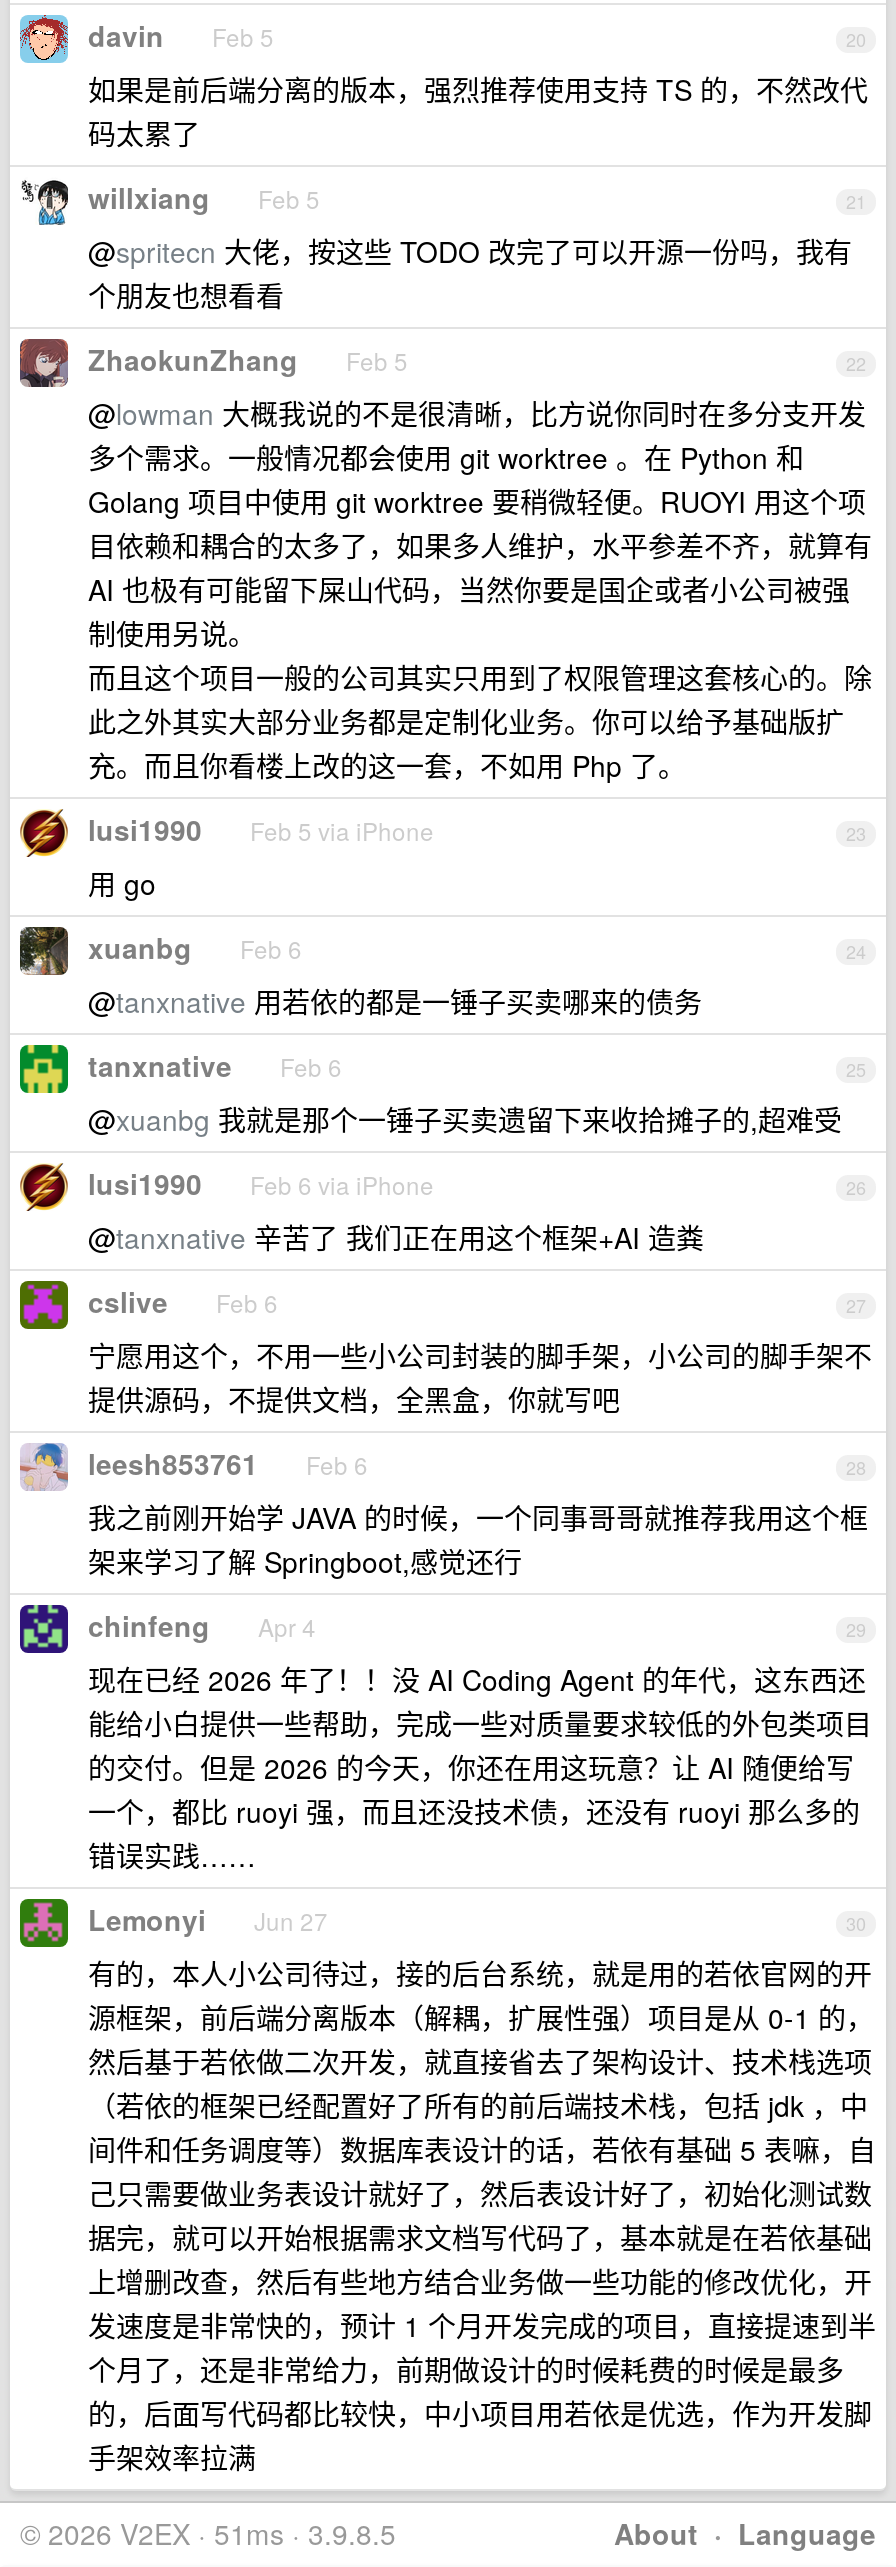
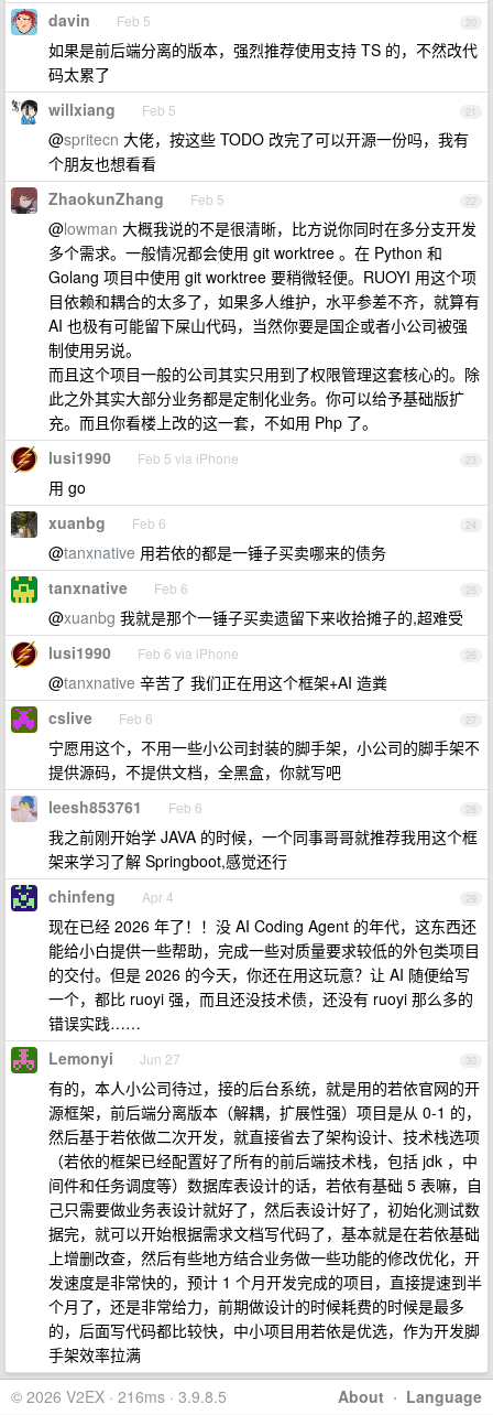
- © 2026 V2EX · 51ms · 3.9.8.5
+ © 2026 V2EX · 216ms · 3.9.8.5
